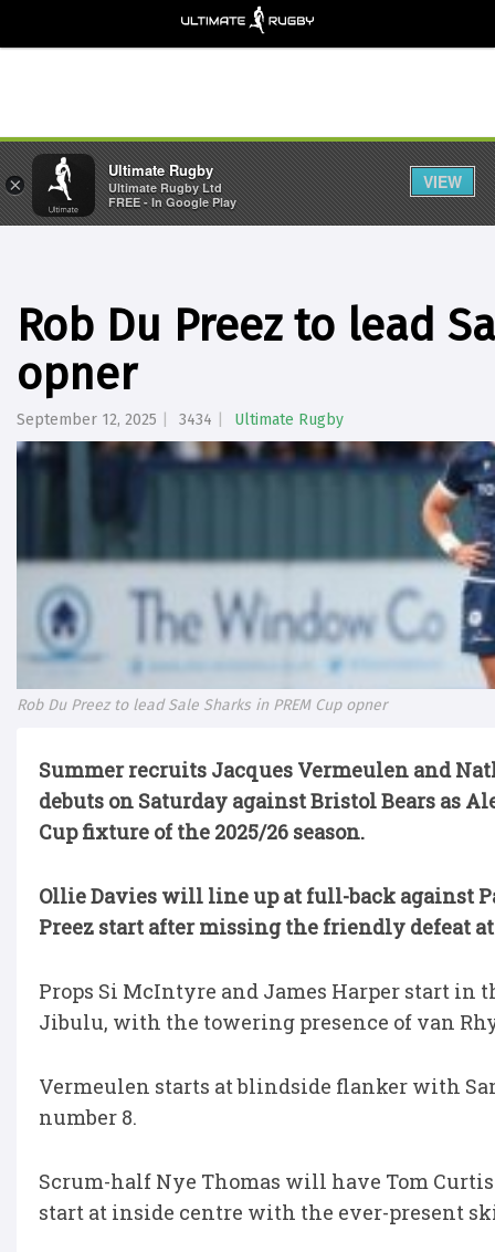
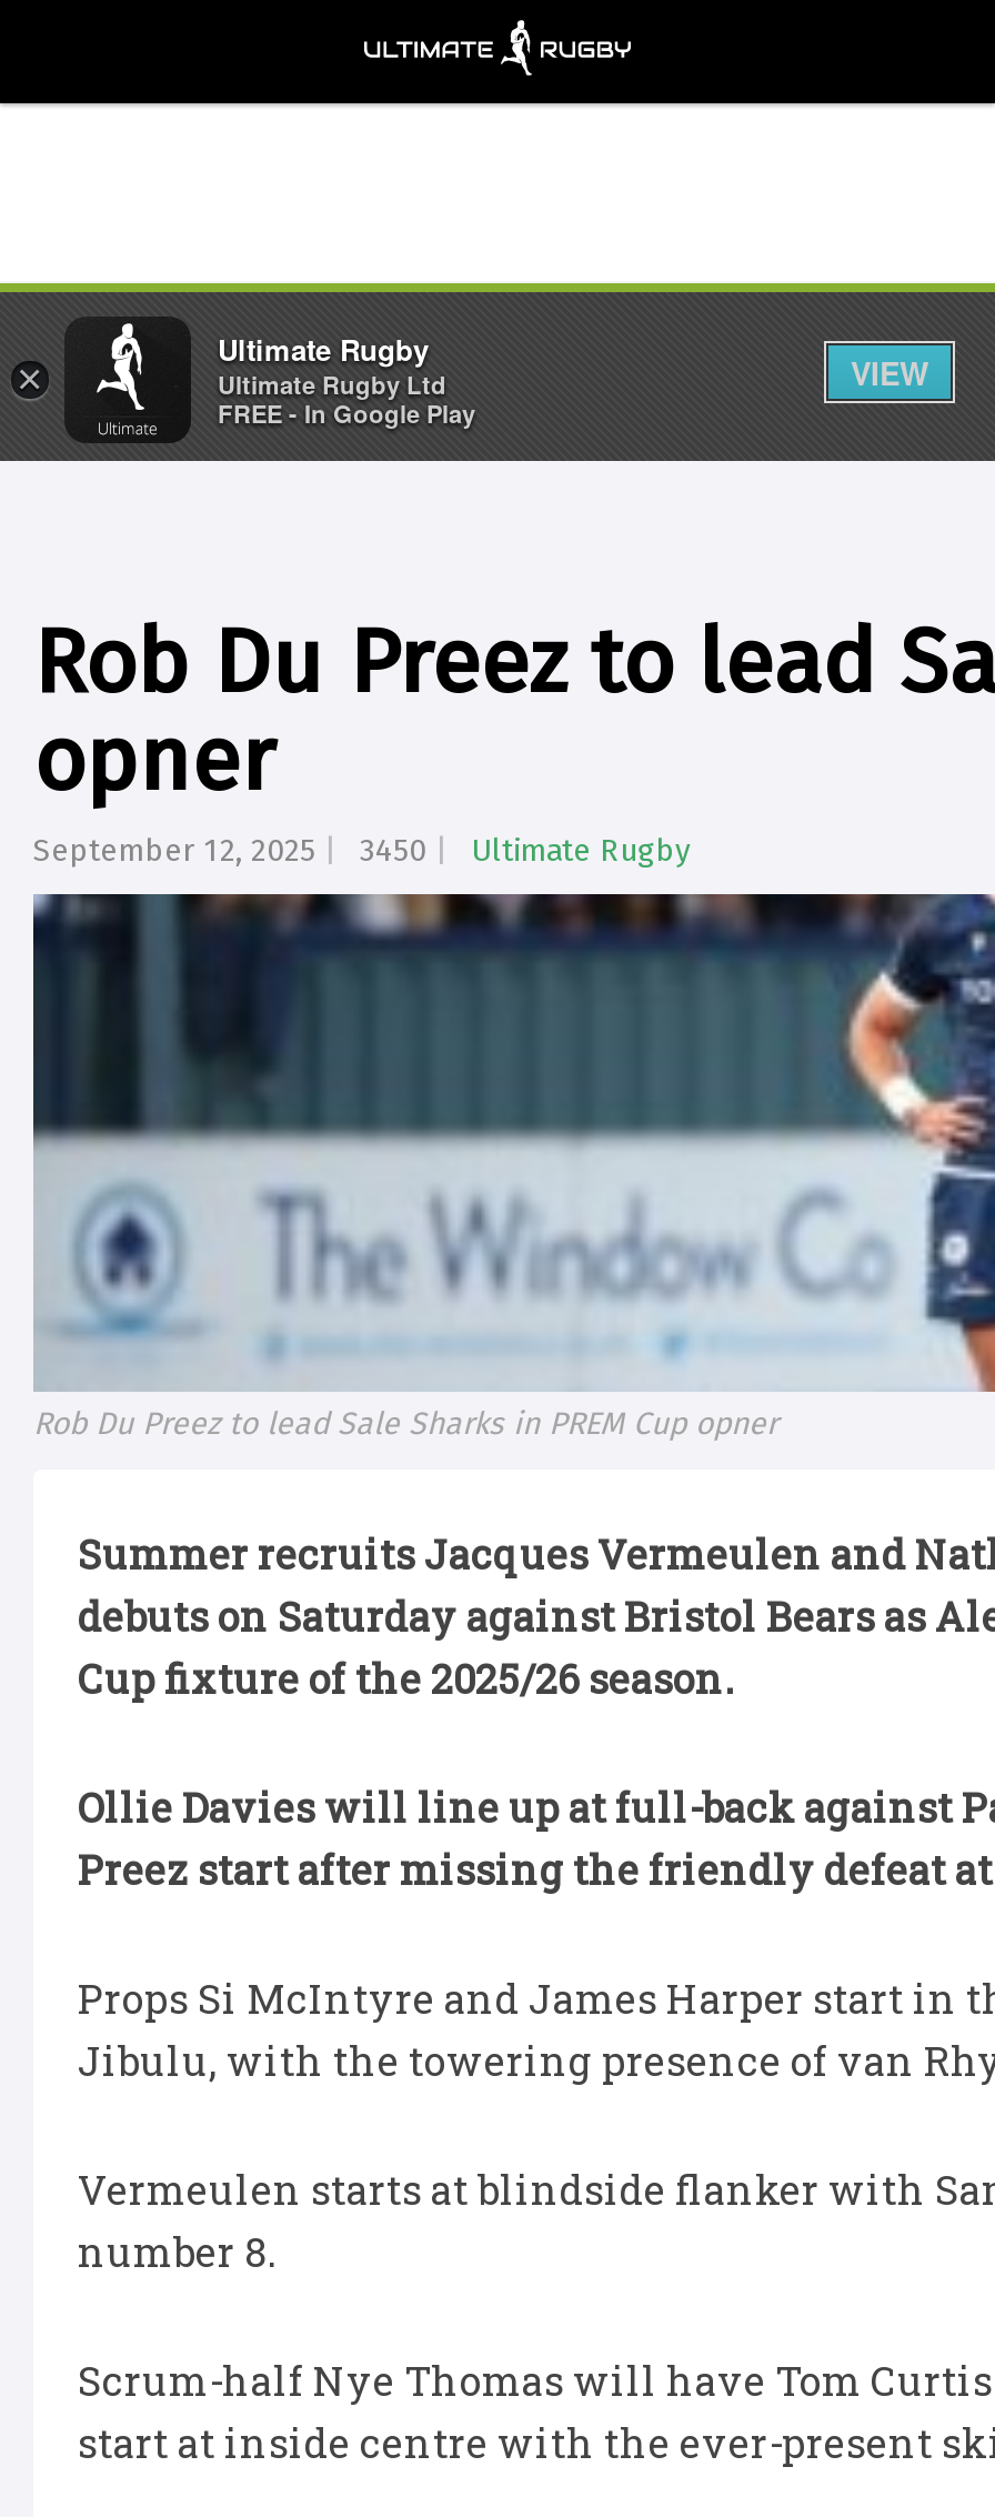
- September 12, 2025 3434 Ultimate Rugby
+ September 12, 2025 3450 Ultimate Rugby
